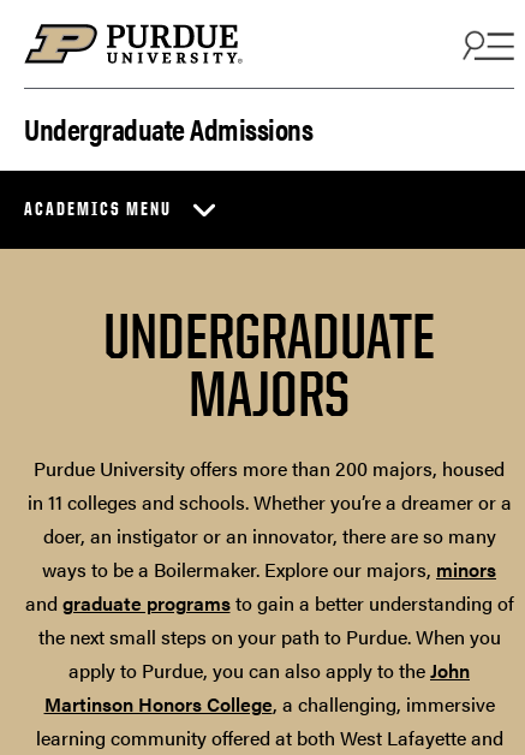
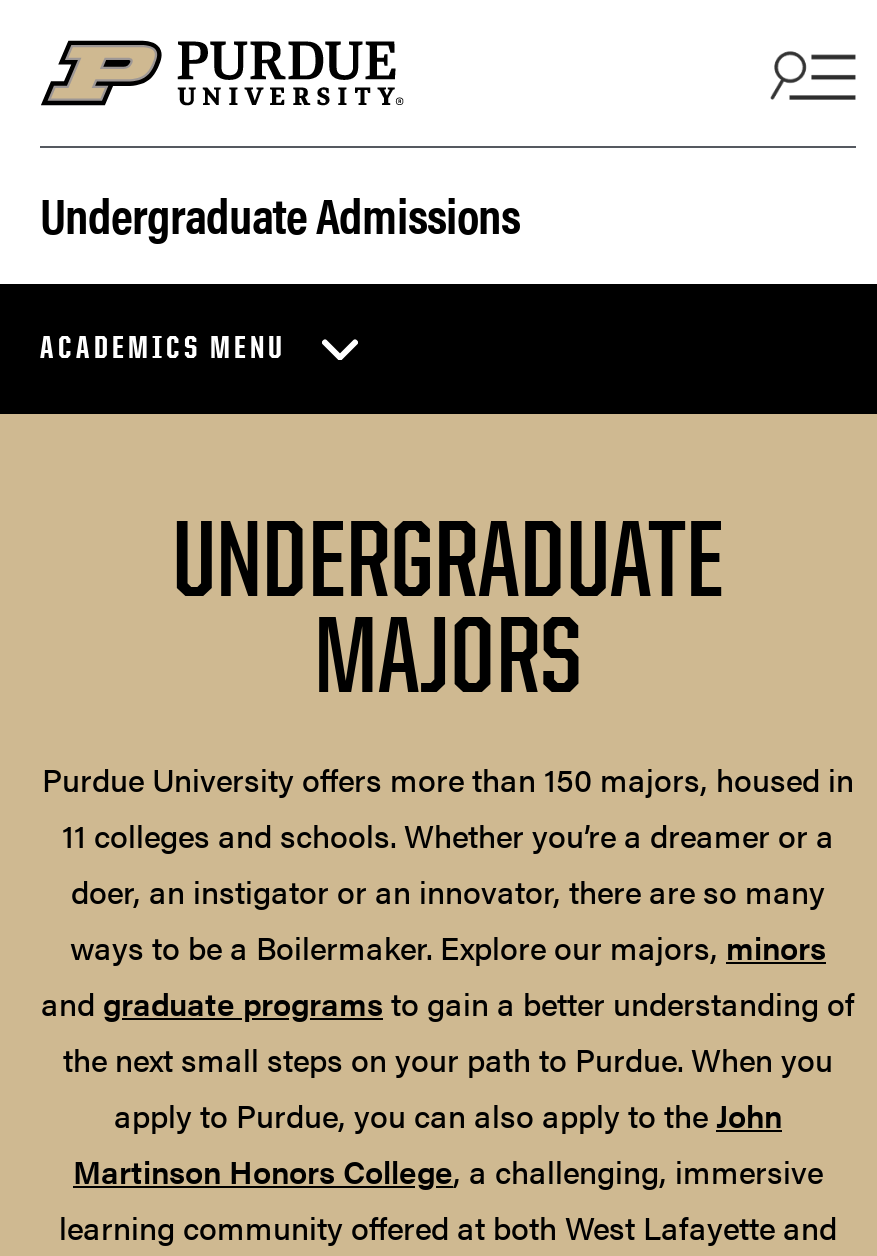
- Purdue University offers more than 200 majors, housed
- in 11 colleges and schools. Whether you’re a dreamer or a
+ Purdue University offers more than 150 majors, housed in
+ 11 colleges and schools. Whether you’re a dreamer or a
